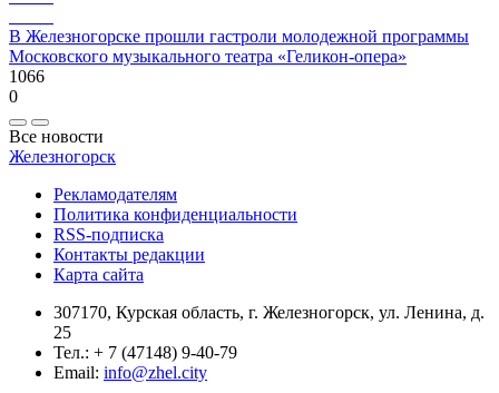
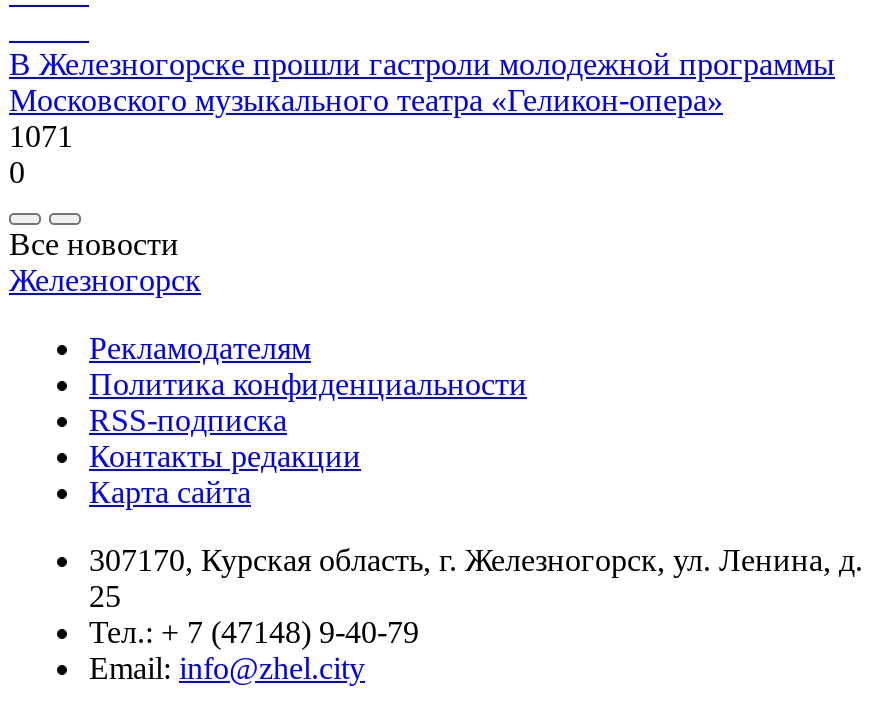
- 1066
+ 1071
